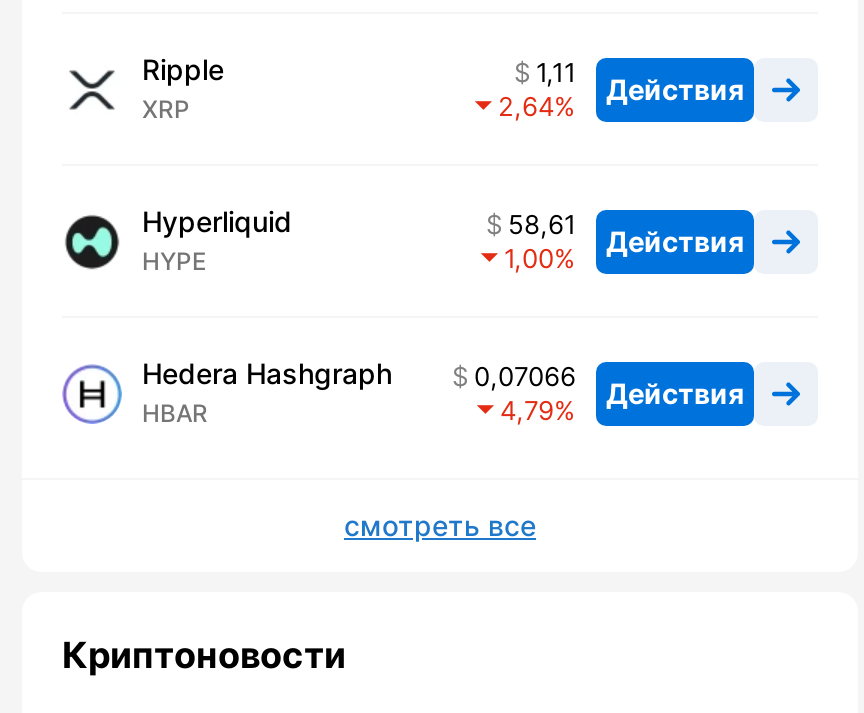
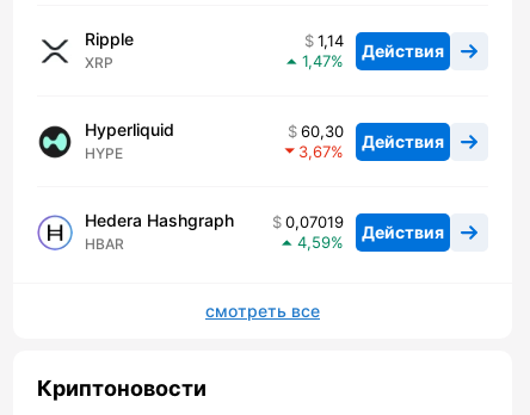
- 1,11 Действия
+ 1,14 Действия

- 2,64
+ 1,47

- 58,61 Действия
+ 60,30 Действия

- 1,00
+ 3,67

- 0,07066 Действия
+ 0,07019 Действия

- 4,79
+ 4,59
